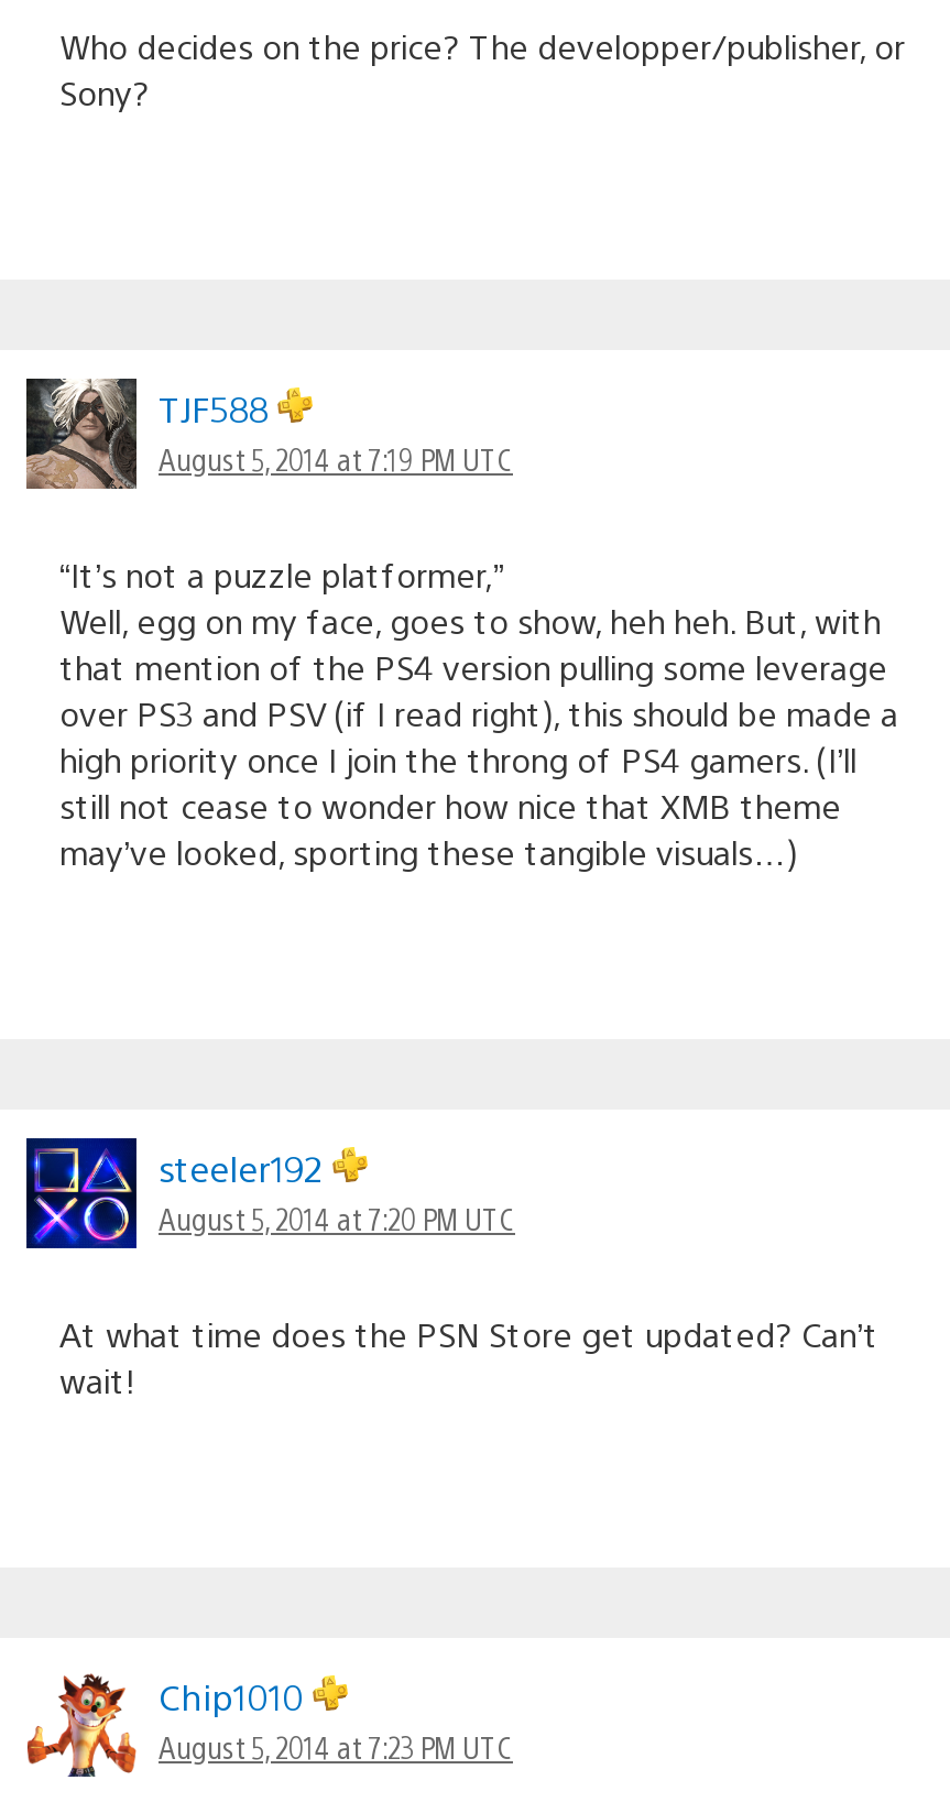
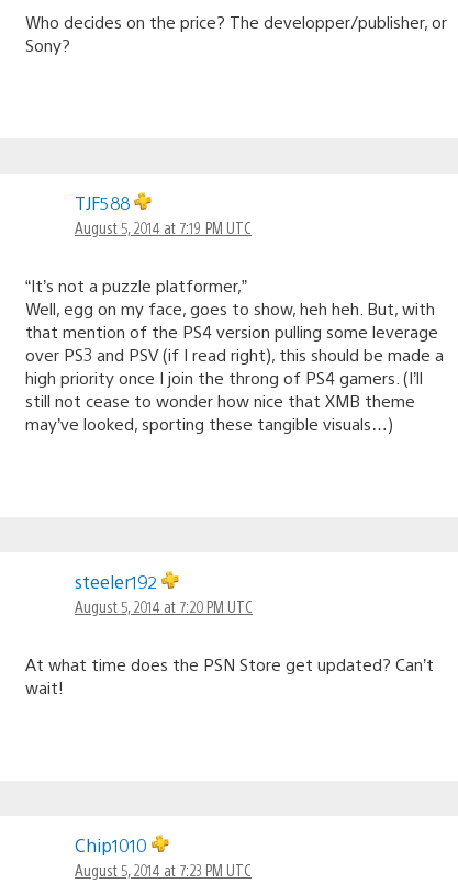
- [image]

- [image]

- [image]
